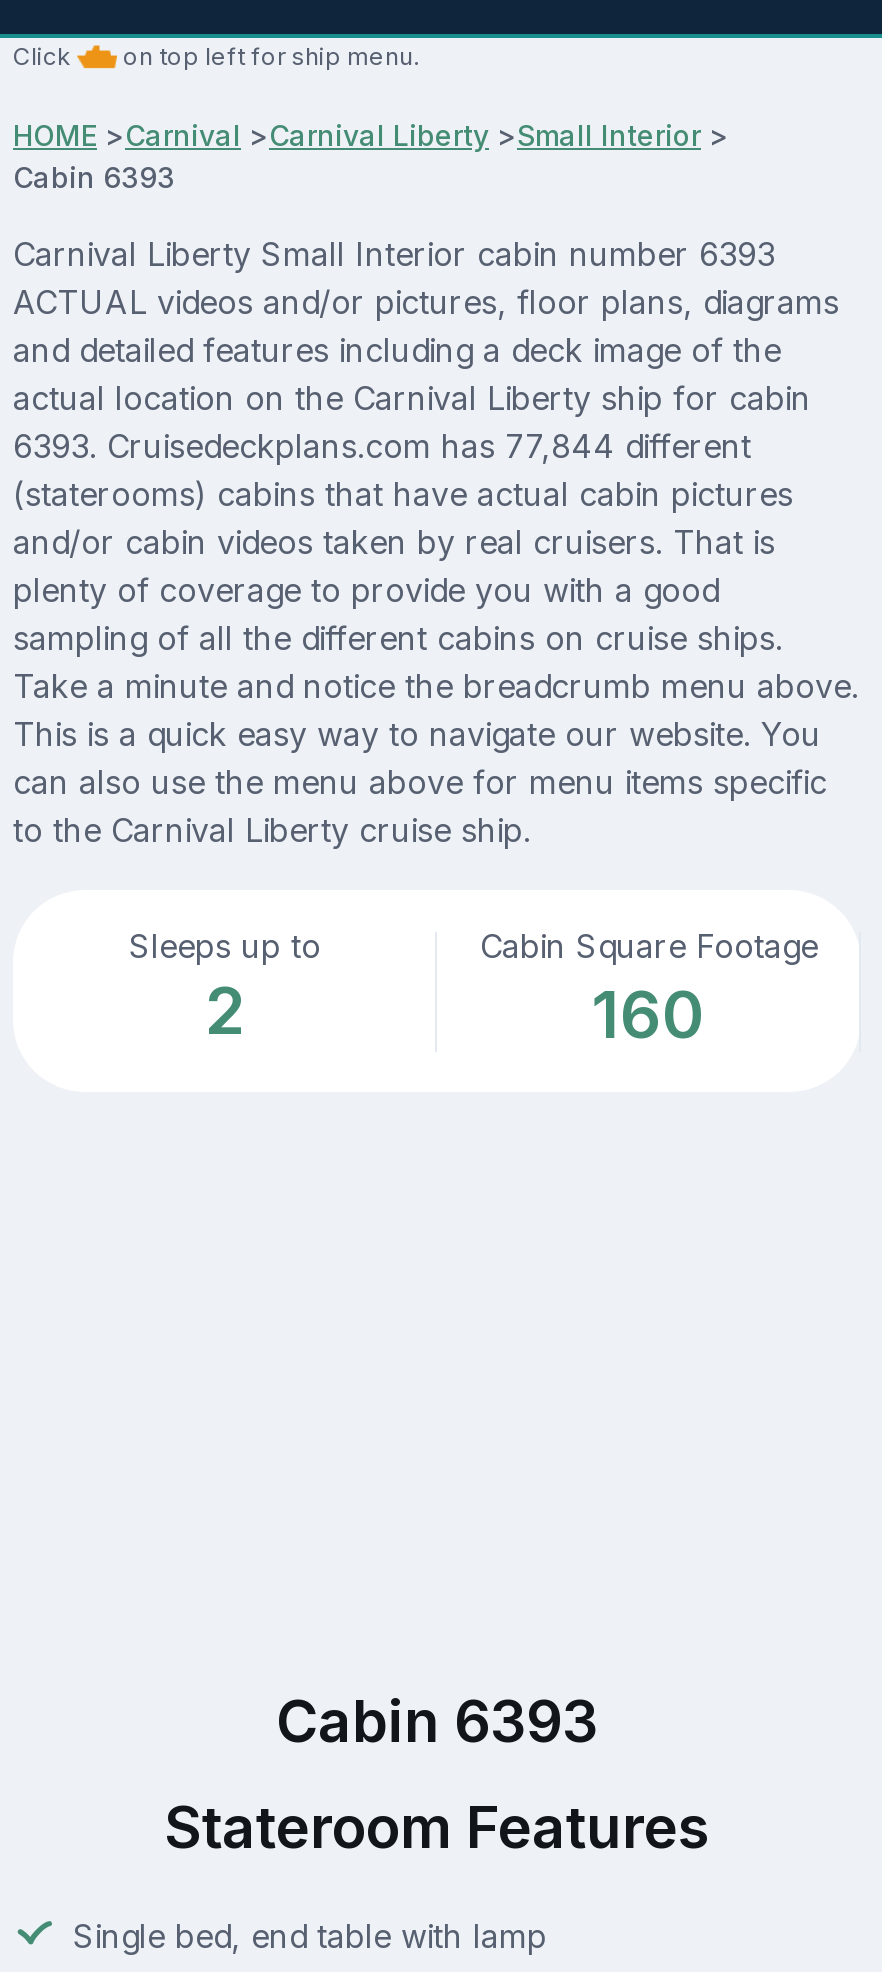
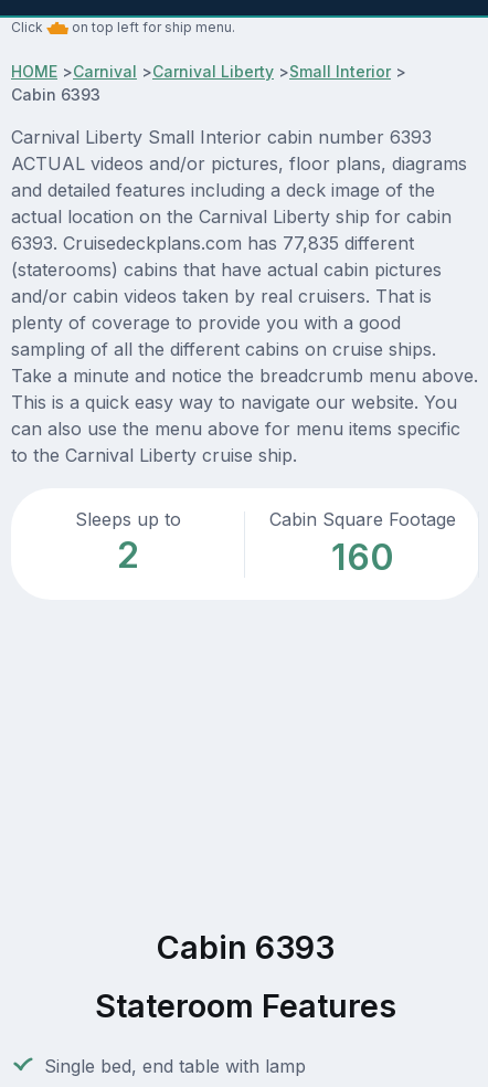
- 6393. Cruisedeckplans.com has 77,844 different
+ 6393. Cruisedeckplans.com has 77,835 different
